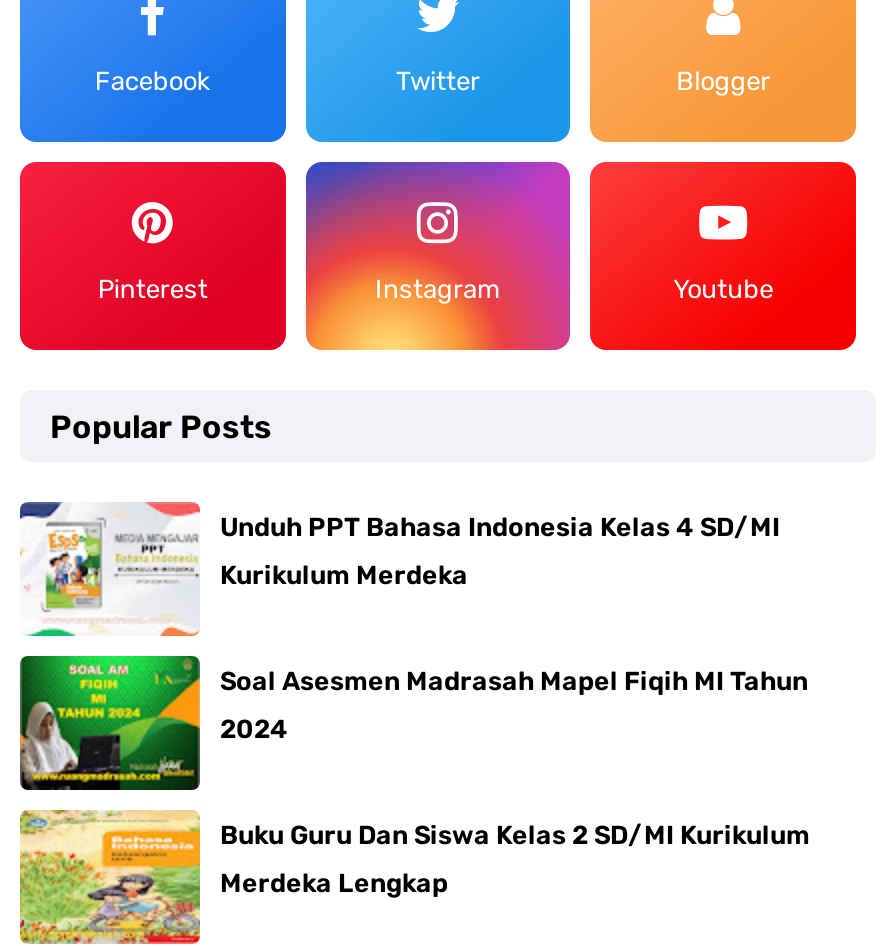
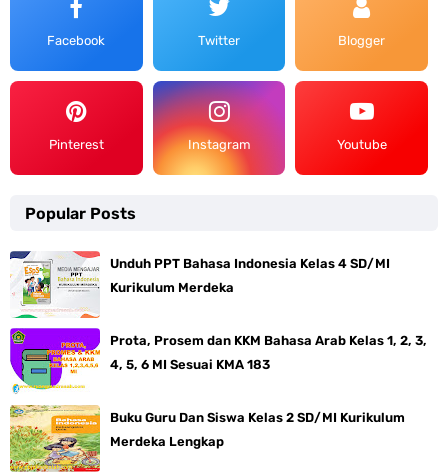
- [image]
- Soal Asesmen Madrasah Mapel Fiqih MI Tahun
+ [image]
+ Prota, Prosem dan KKM Bahasa Arab Kelas 1, 2, 3,

- 2024
+ 4, 5, 6 MI Sesuai KMA 183
